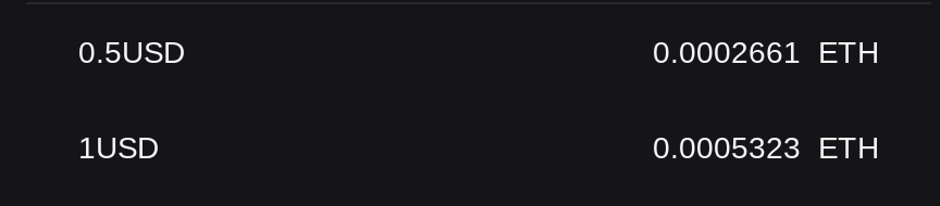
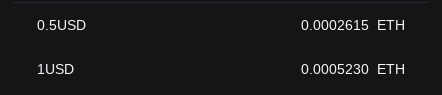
- 0.0002661 ETH
+ 0.0002615 ETH

- 0.0005323 ETH
+ 0.0005230 ETH
